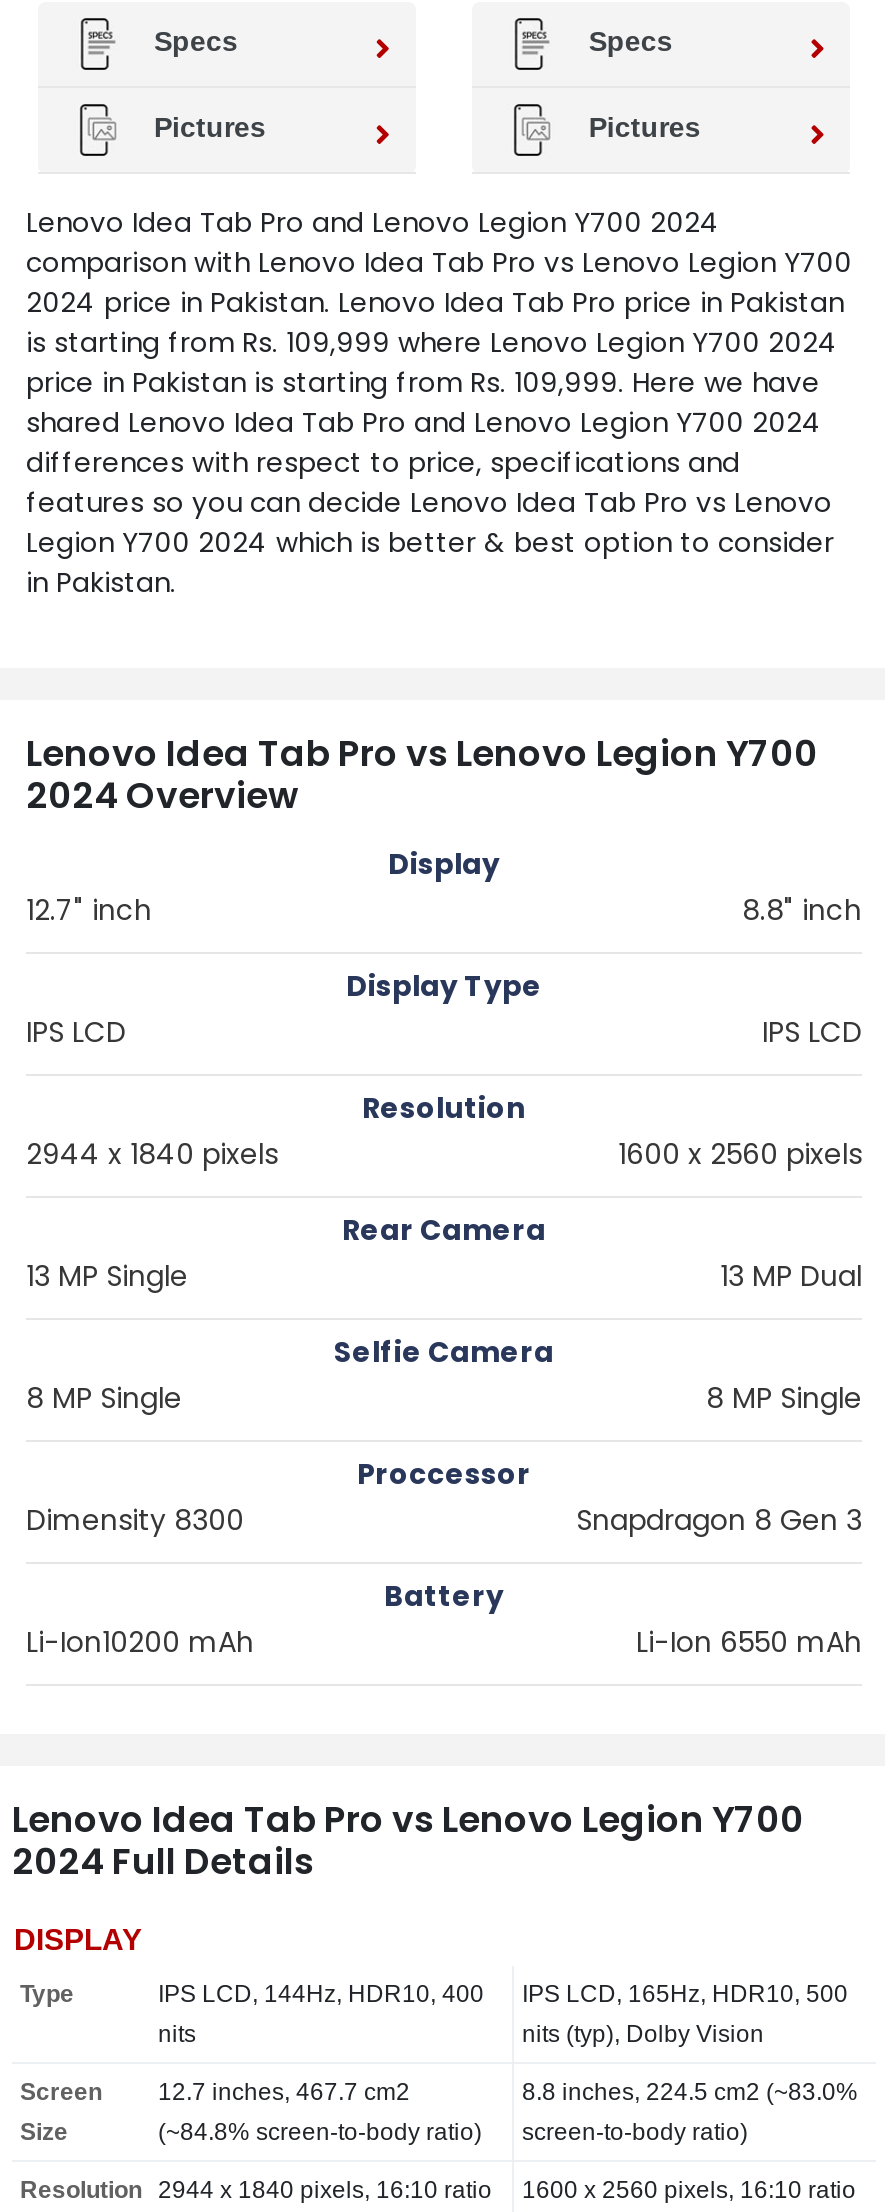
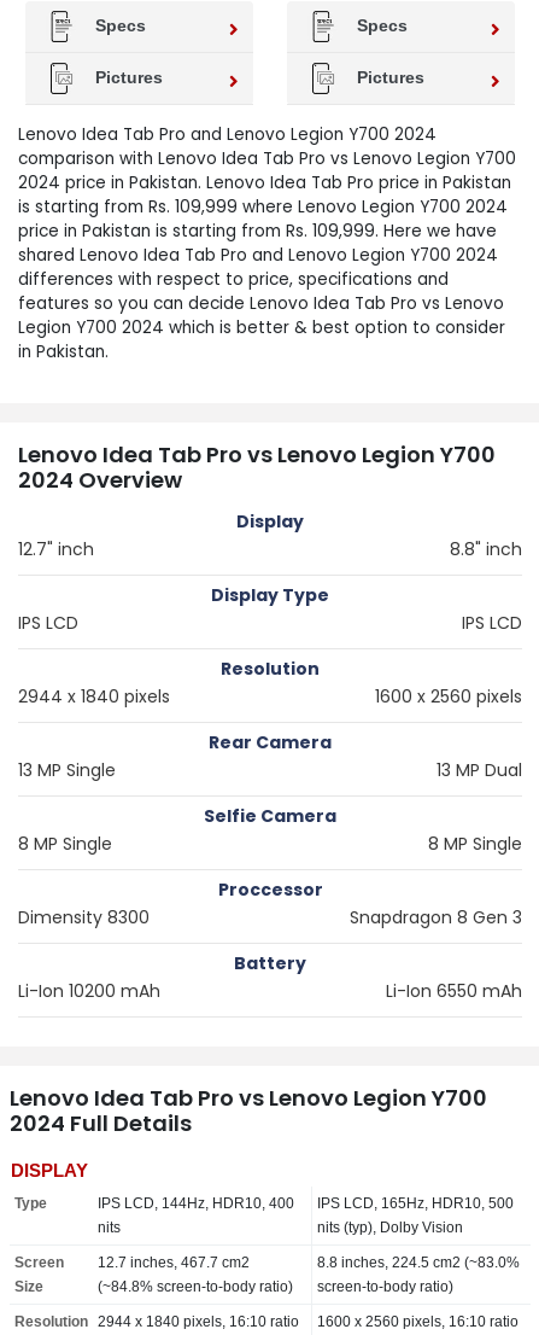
- Li-Ion10200 mAh
+ Li-Ion 10200 mAh
